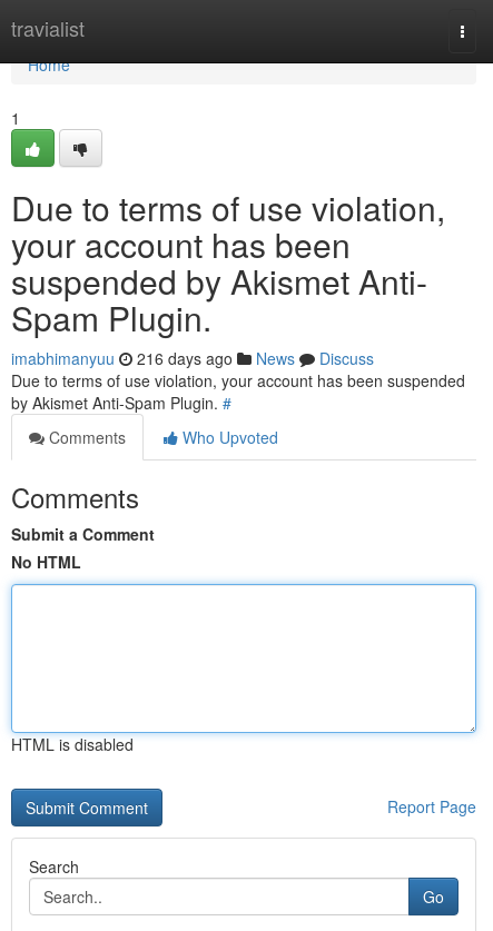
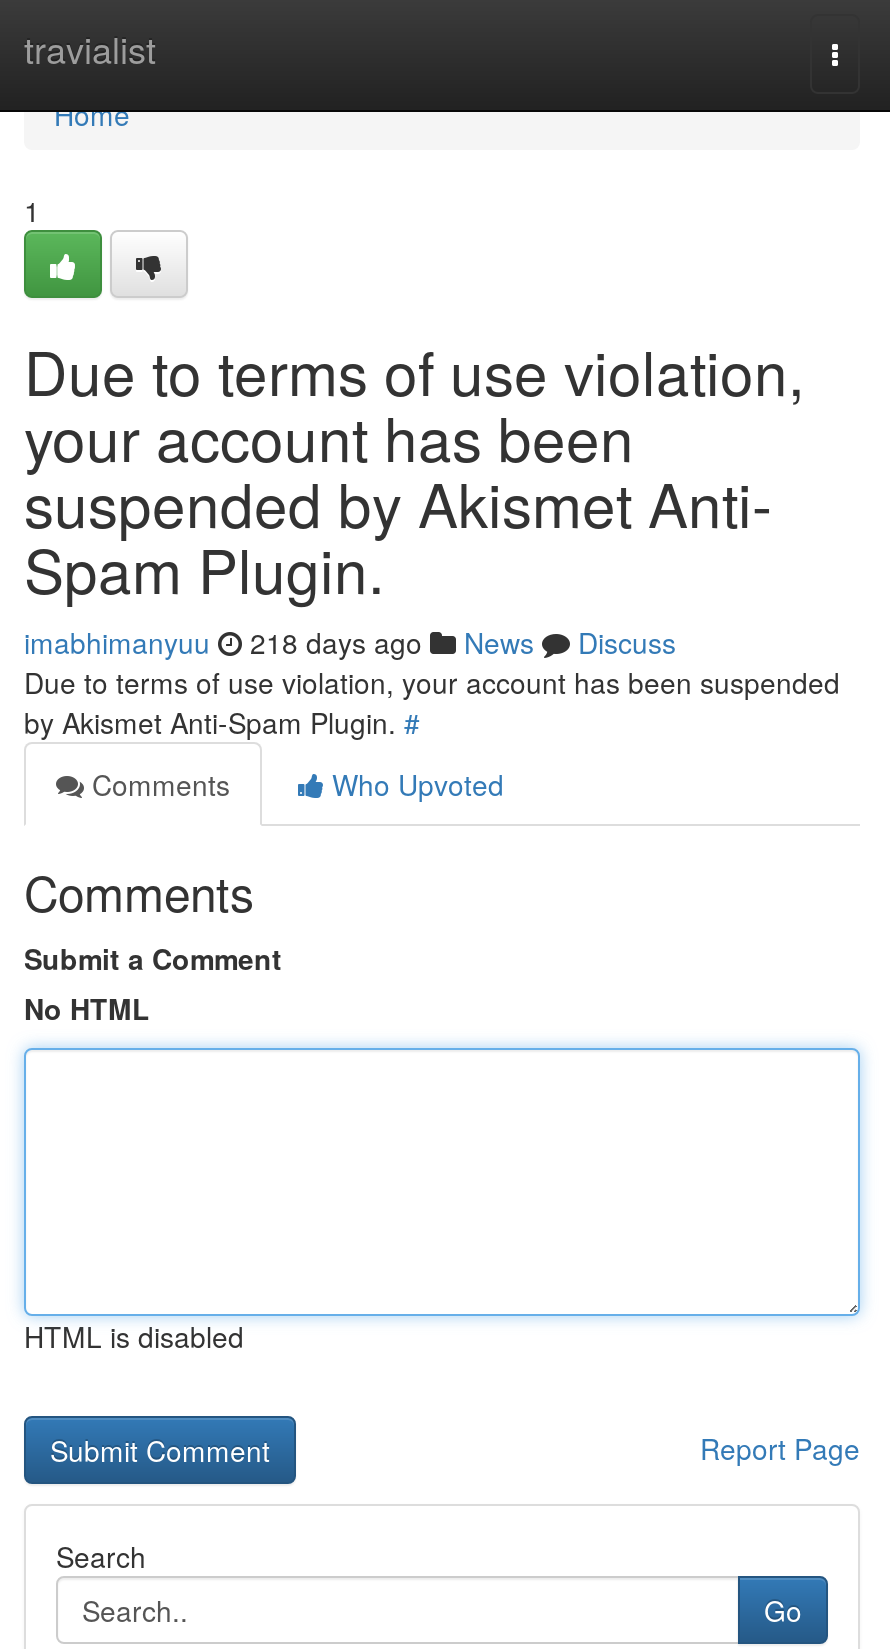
- imabhimanyuu 216 days ago News Discuss
+ imabhimanyuu 218 days ago News Discuss
